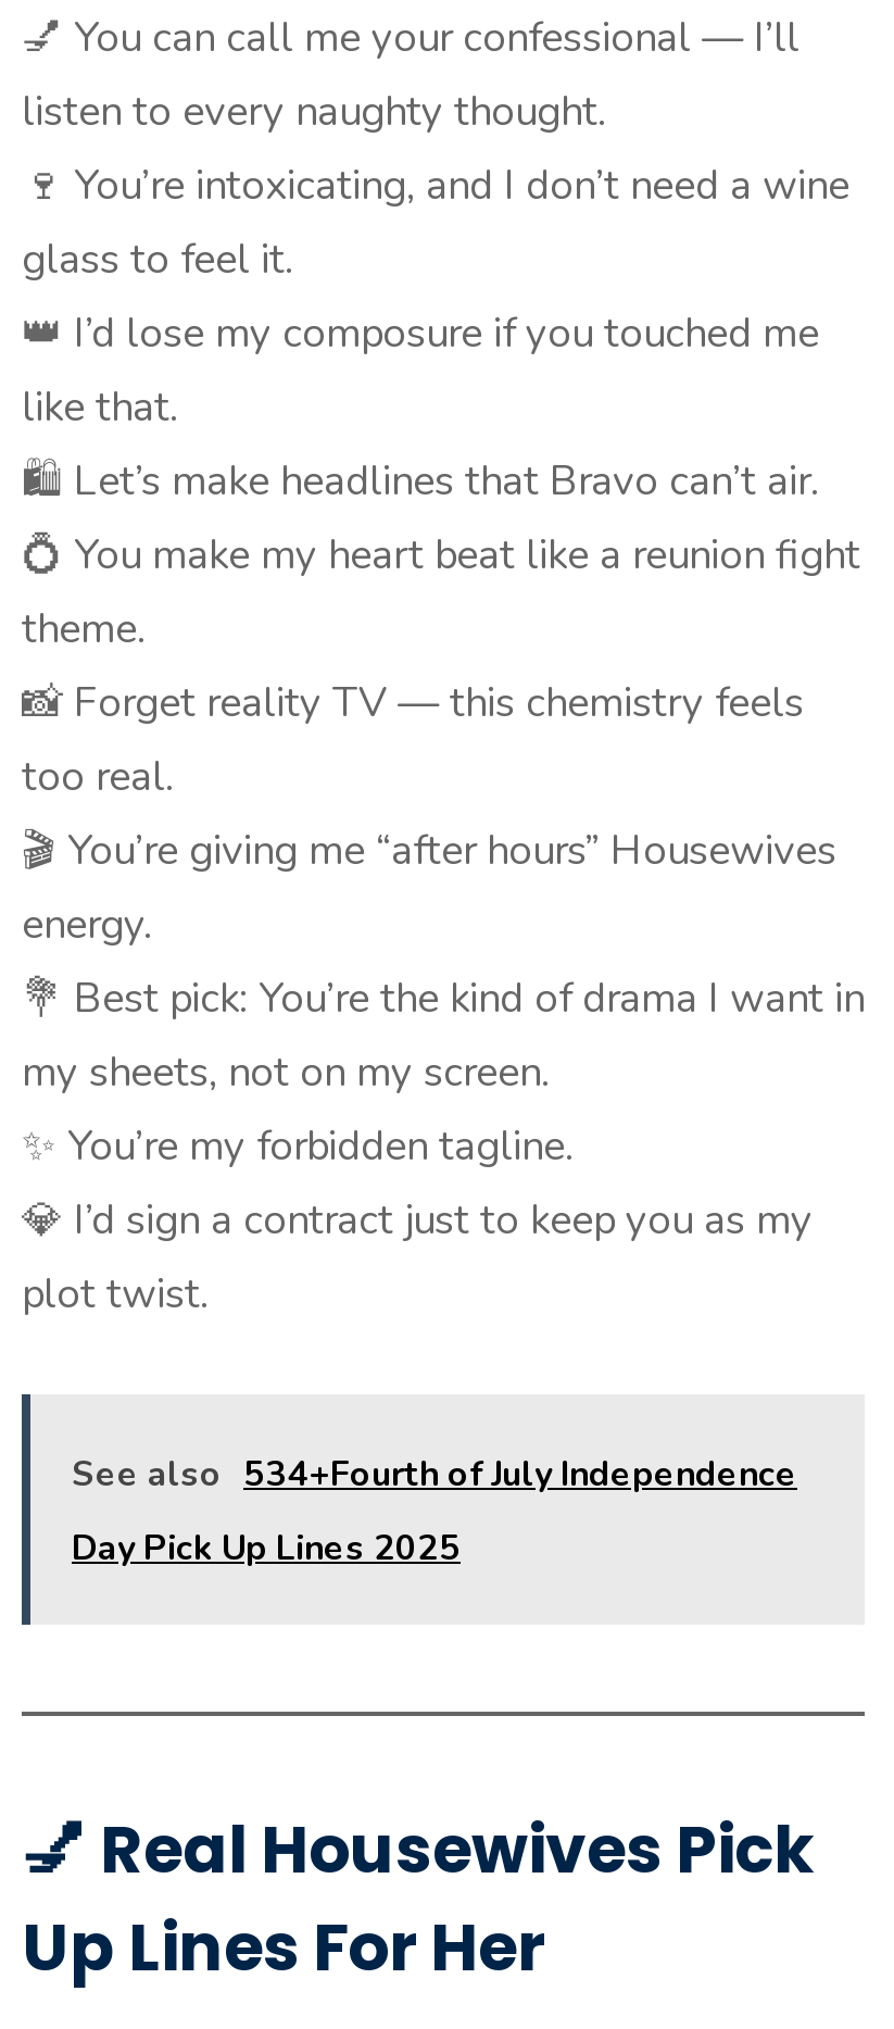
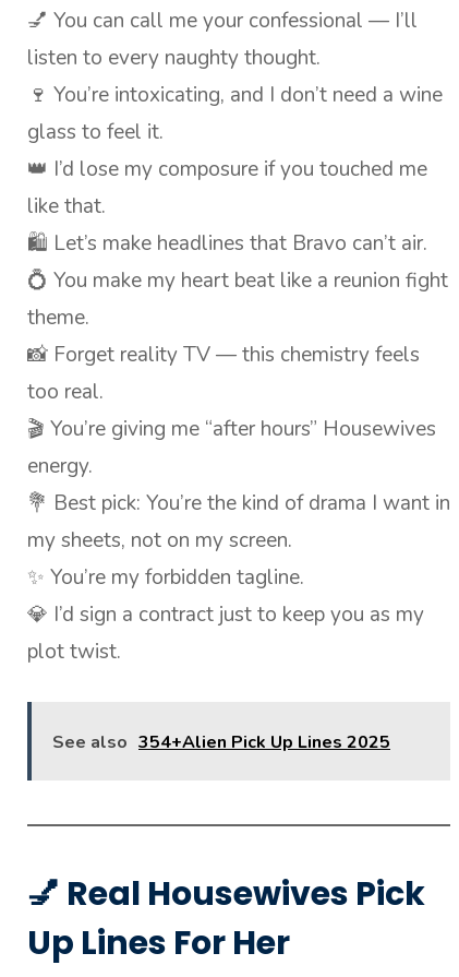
- See also 534+Fourth of July Independence
- Day Pick Up Lines 2025
+ See also 354+Alien Pick Up Lines 2025
